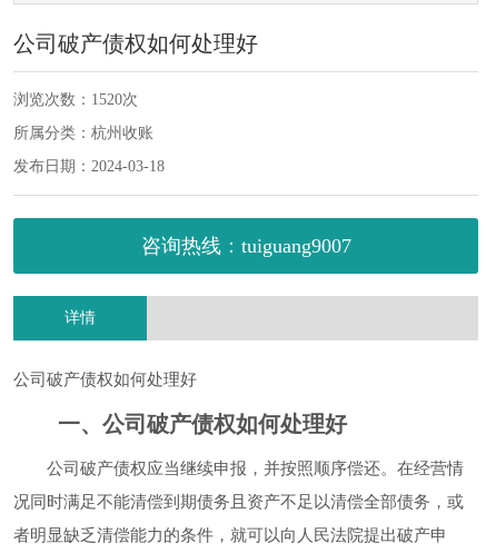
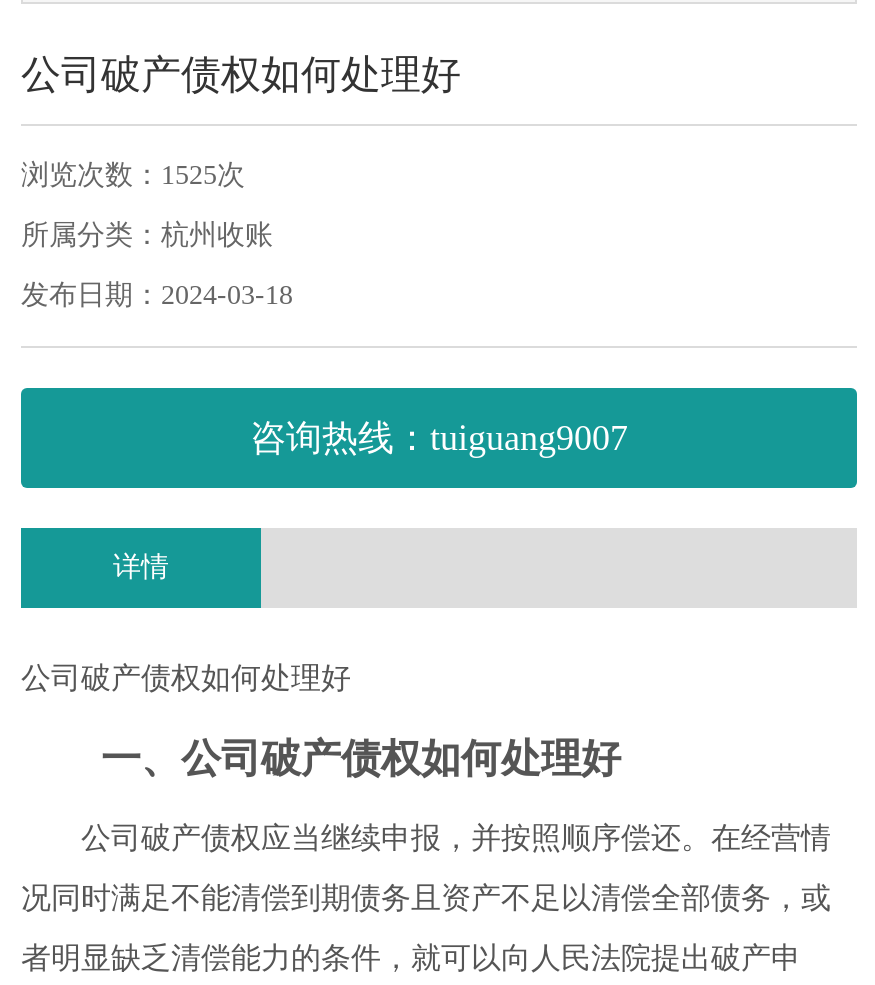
- 浏览次数：1520次
+ 浏览次数：1525次
